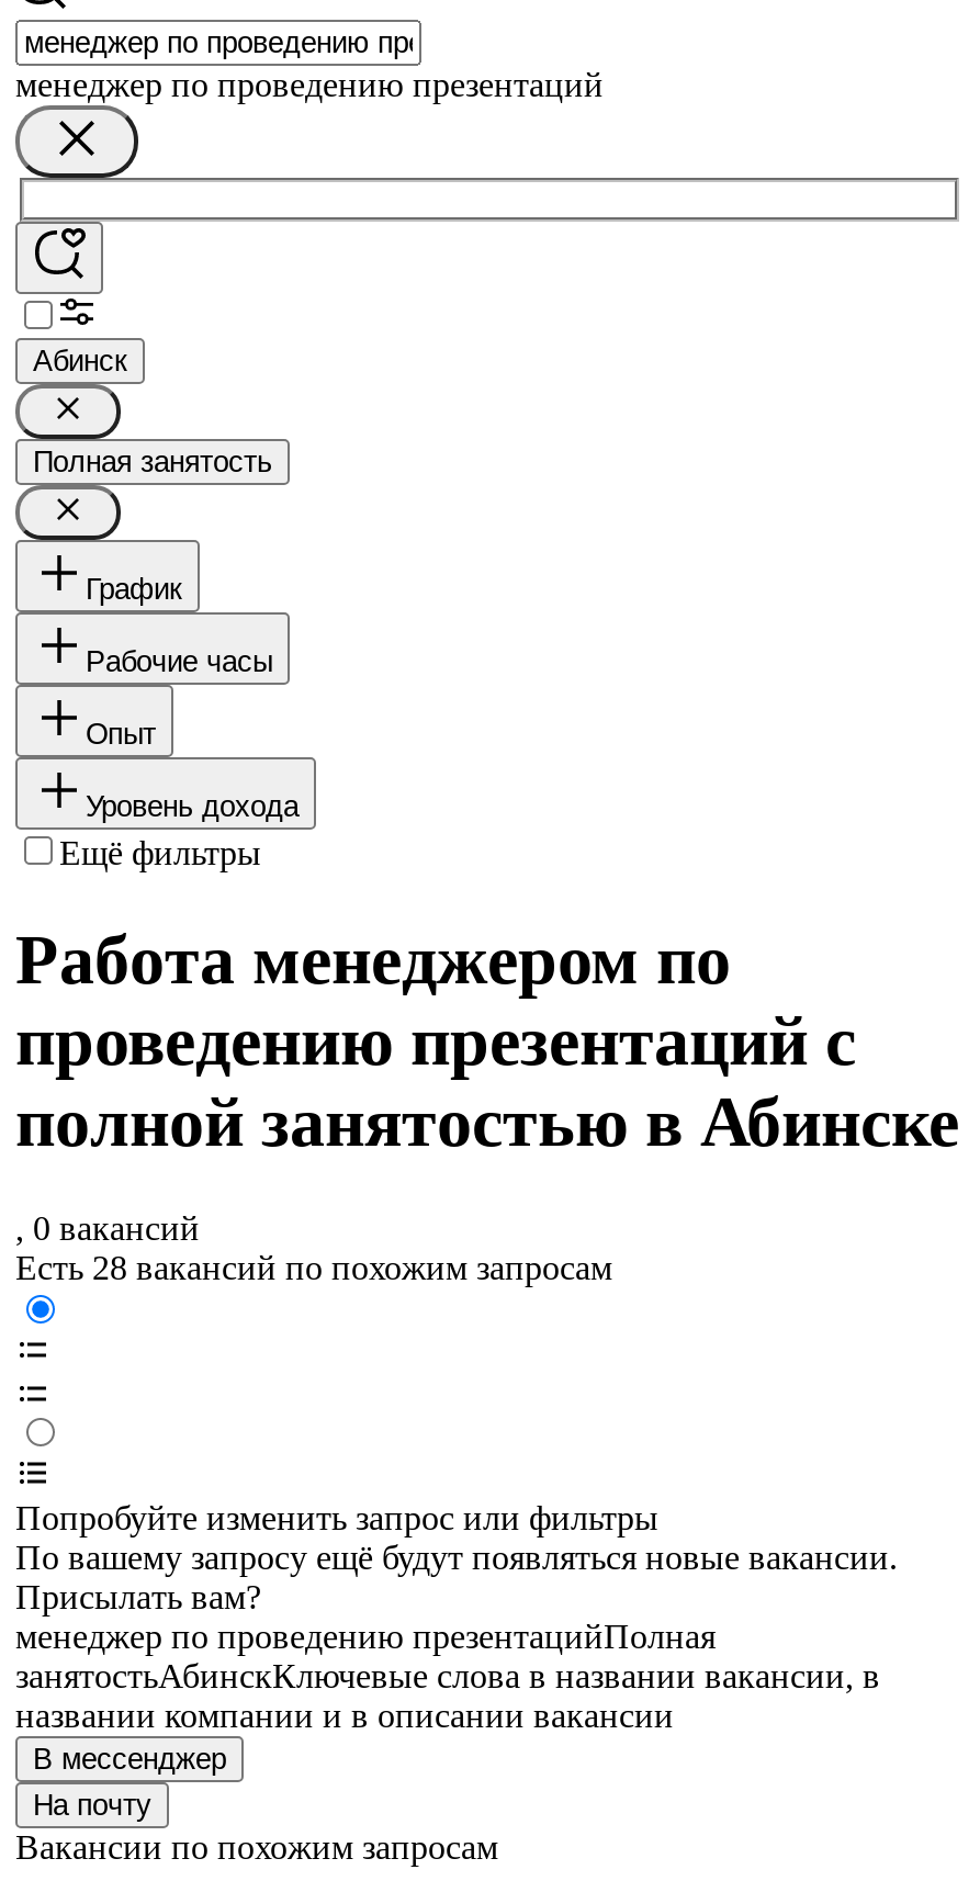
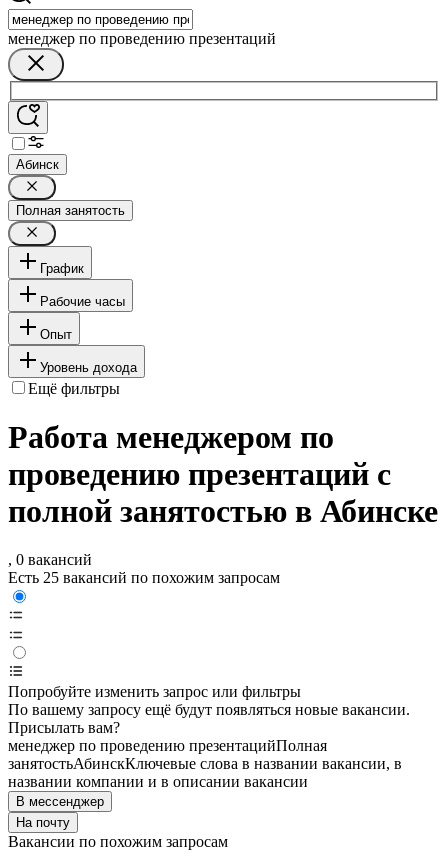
- Есть 28 вакансий по похожим запросам
+ Есть 25 вакансий по похожим запросам
